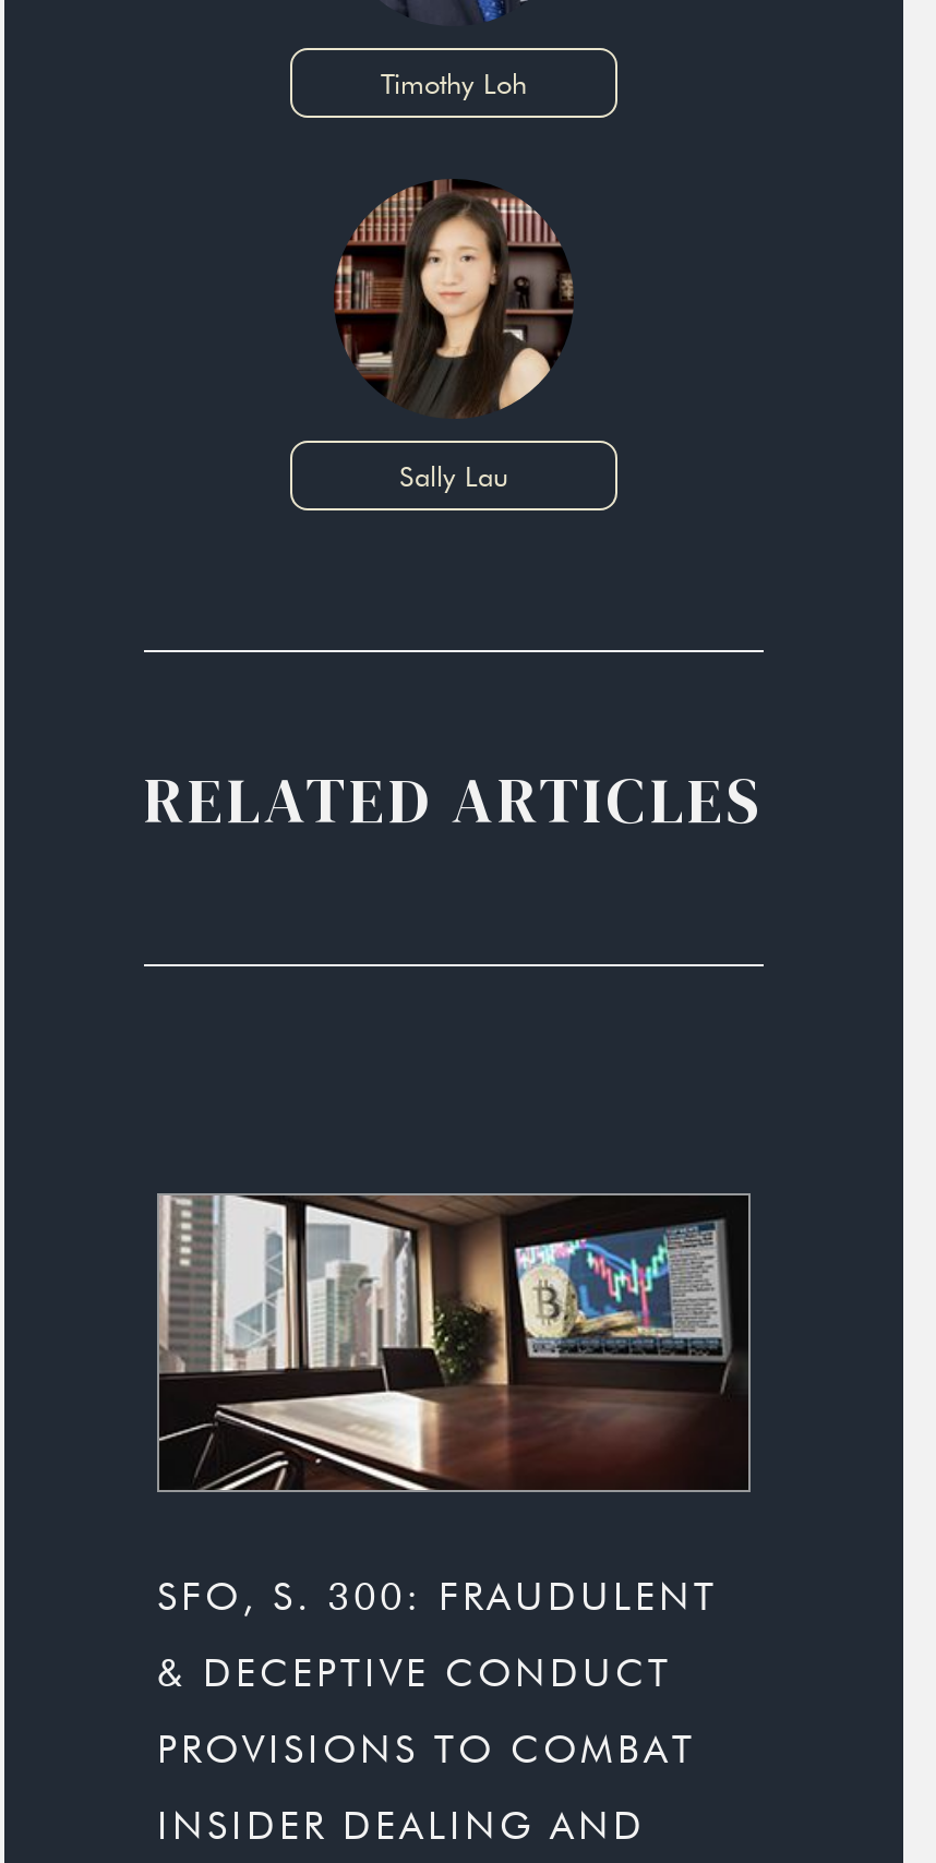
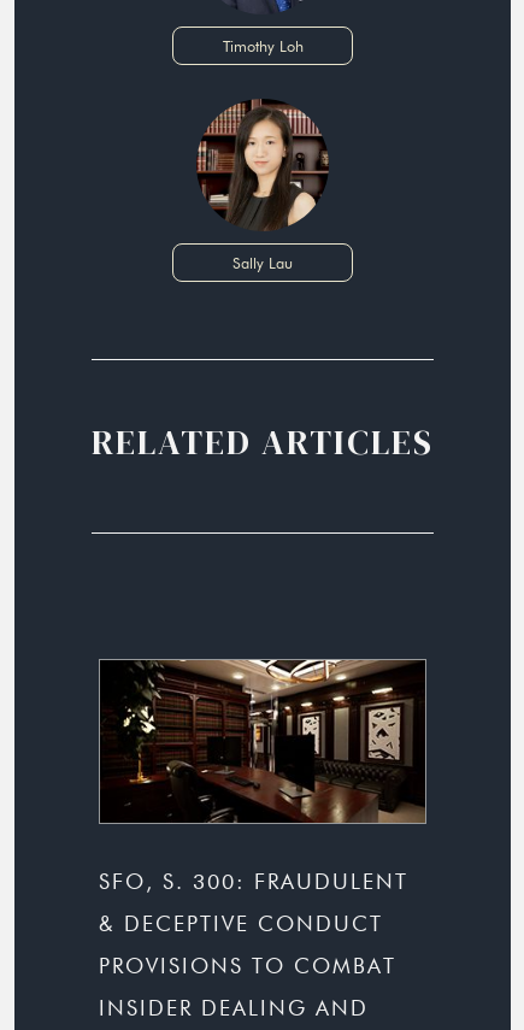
- [image]
+ [image]
